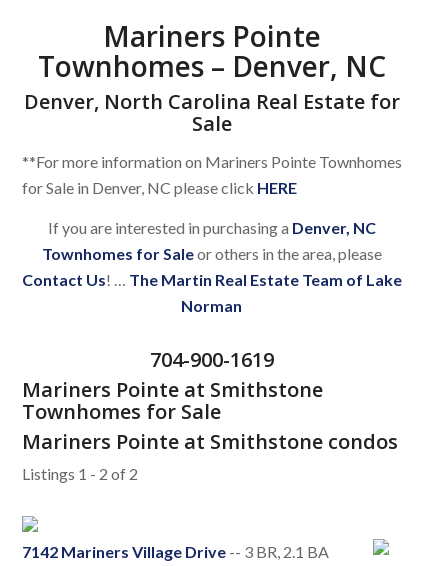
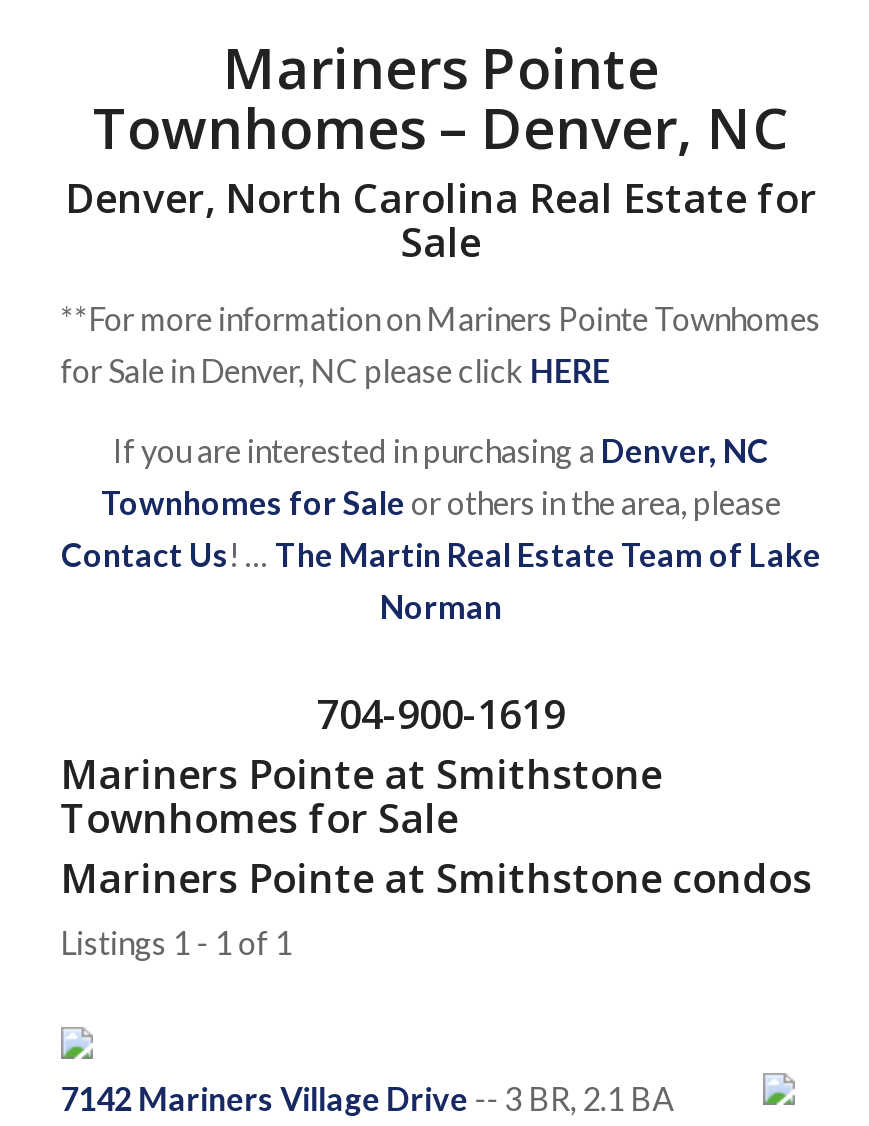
- Listings 1 - 2 of 2
+ Listings 1 - 1 of 1
